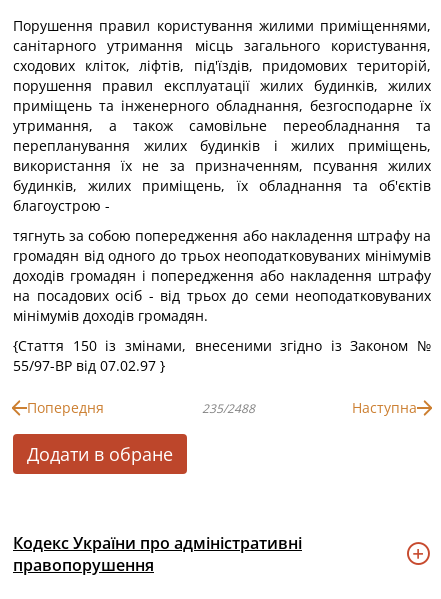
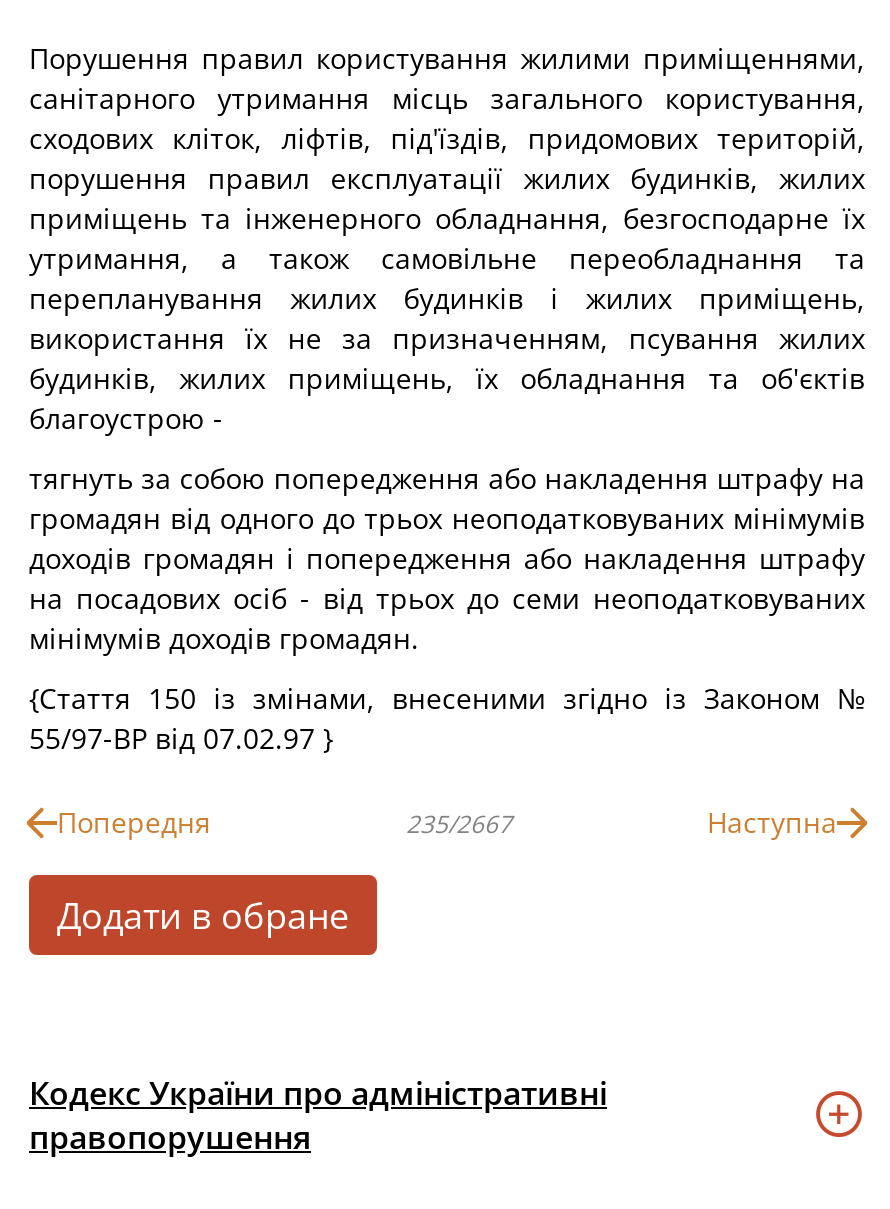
- 235/2488
+ 235/2667
